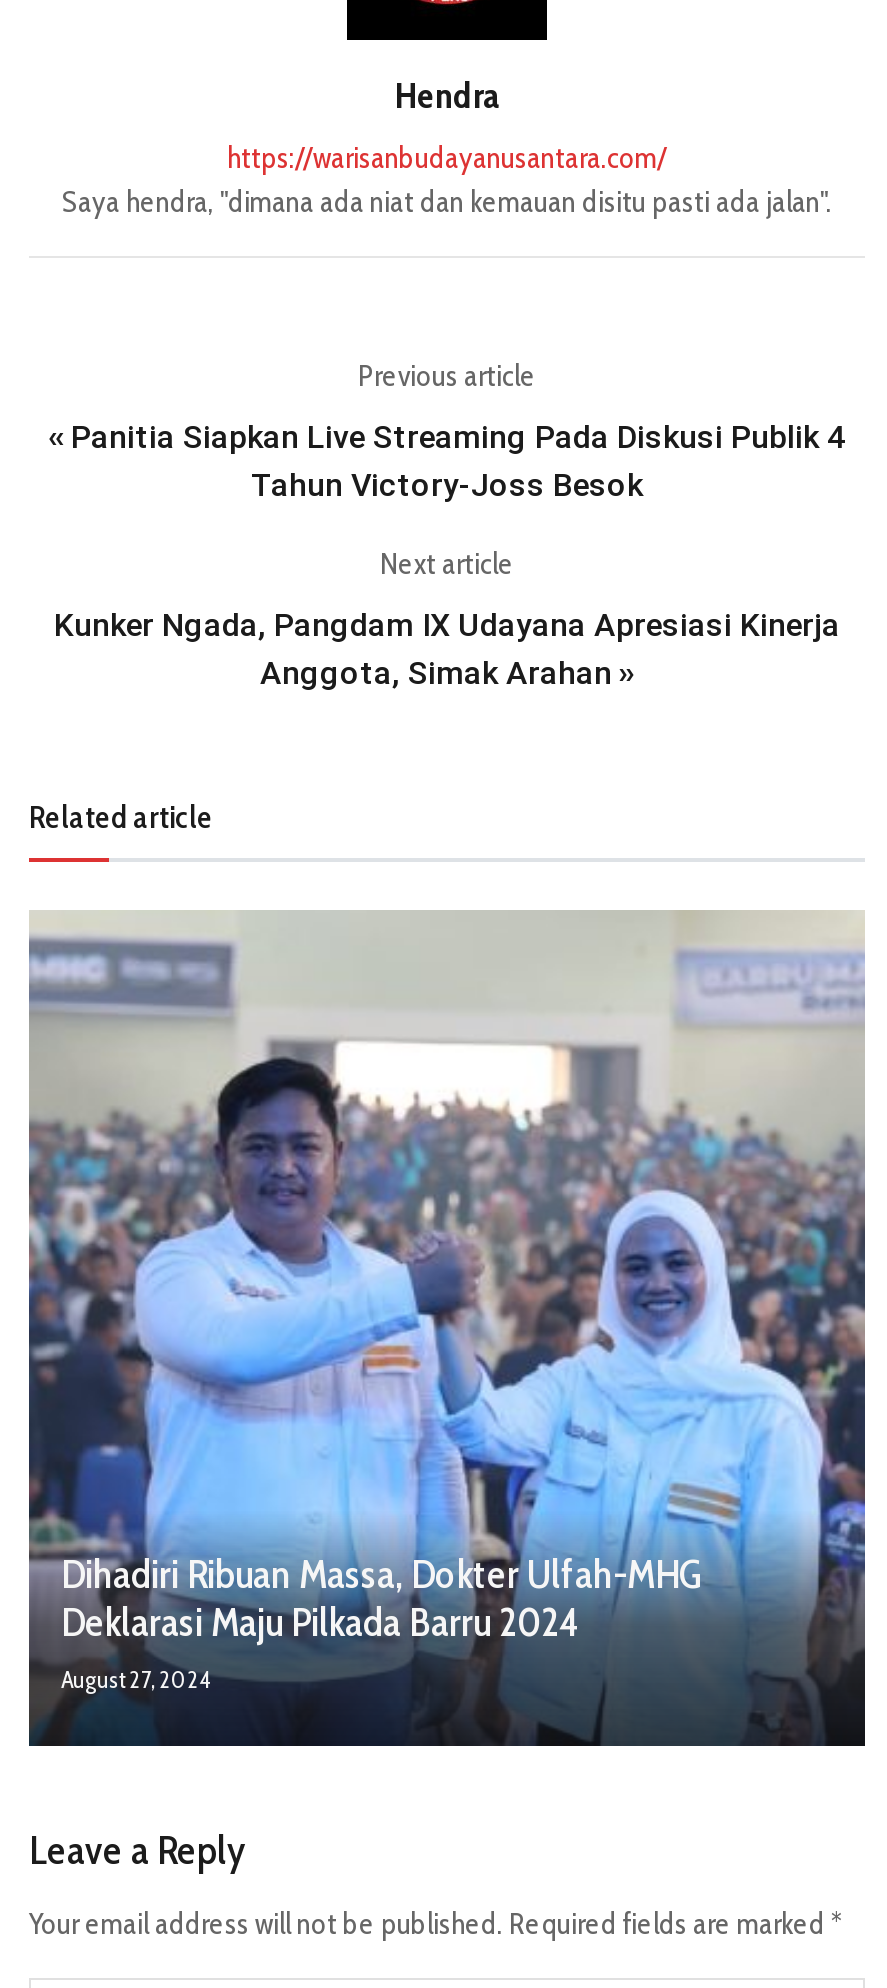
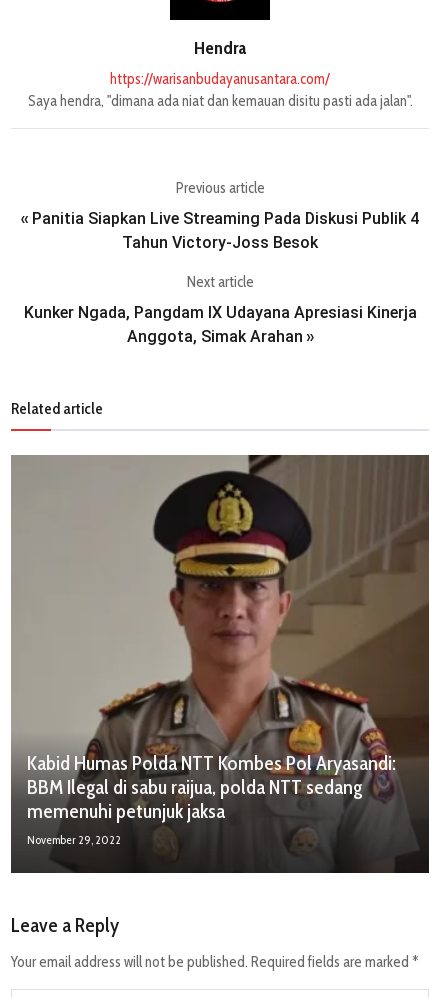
- [image]
- Dihadiri Ribuan Massa, Dokter Ulfah-MHG
- Deklarasi Maju Pilkada Barru 2024
- August 27, 2024
+ [image]
+ Kabid Humas Polda NTT Kombes Pol Aryasandi:
+ BBM Ilegal di sabu raijua, polda NTT sedang
+ memenuhi petunjuk jaksa
+ November 29, 2022
